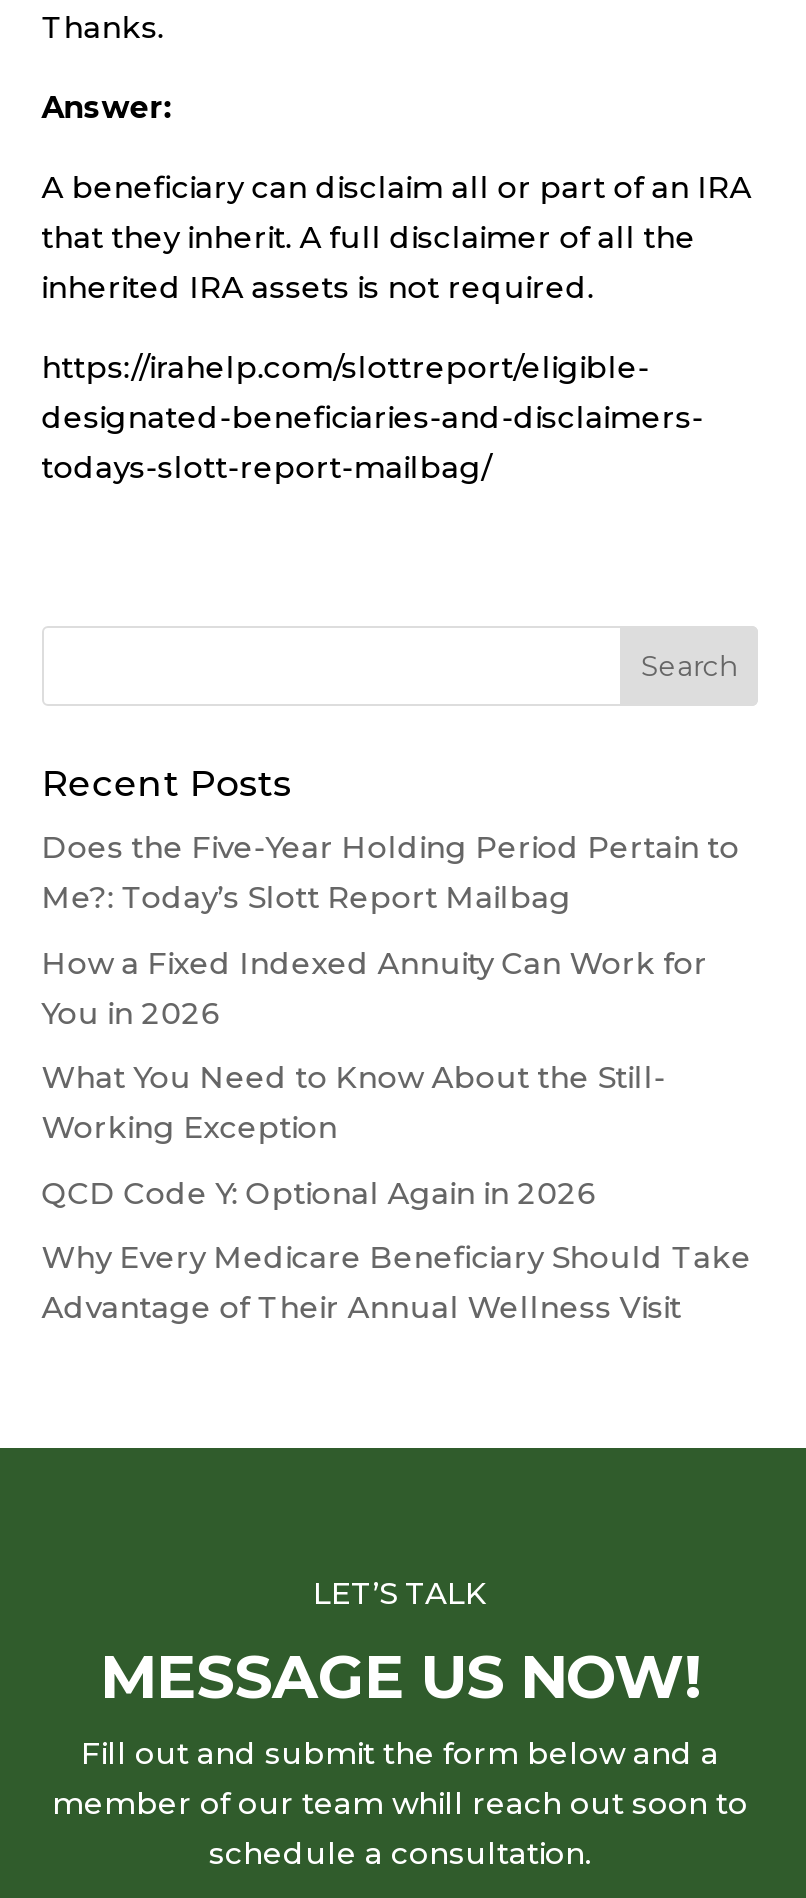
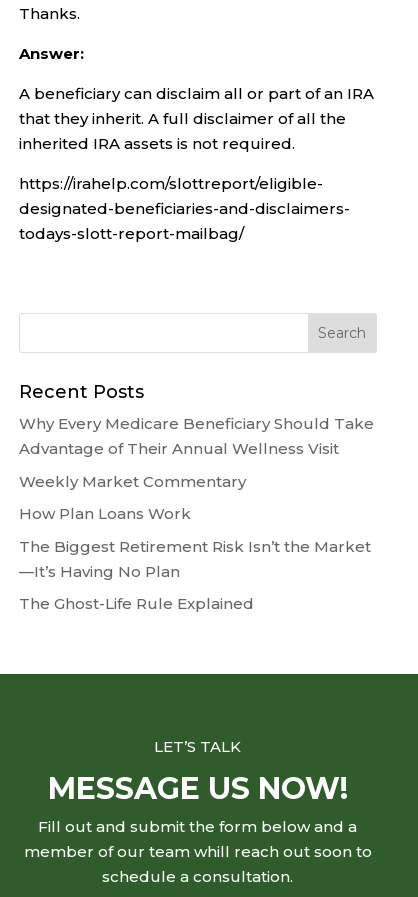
- Does the Five-Year Holding Period Pertain to
- Me?: Today’s Slott Report Mailbag
- How a Fixed Indexed Annuity Can Work for
- You in 2026
- What You Need to Know About the Still-
- Working Exception
- QCD Code Y: Optional Again in 2026

moved up: Why Every Medicare Beneficiary Should Take | Advantage of Their Annual Wellness Visit

+ Weekly Market Commentary
+ How Plan Loans Work
+ The Biggest Retirement Risk Isn’t the Market
+ —It’s Having No Plan
+ The Ghost-Life Rule Explained
